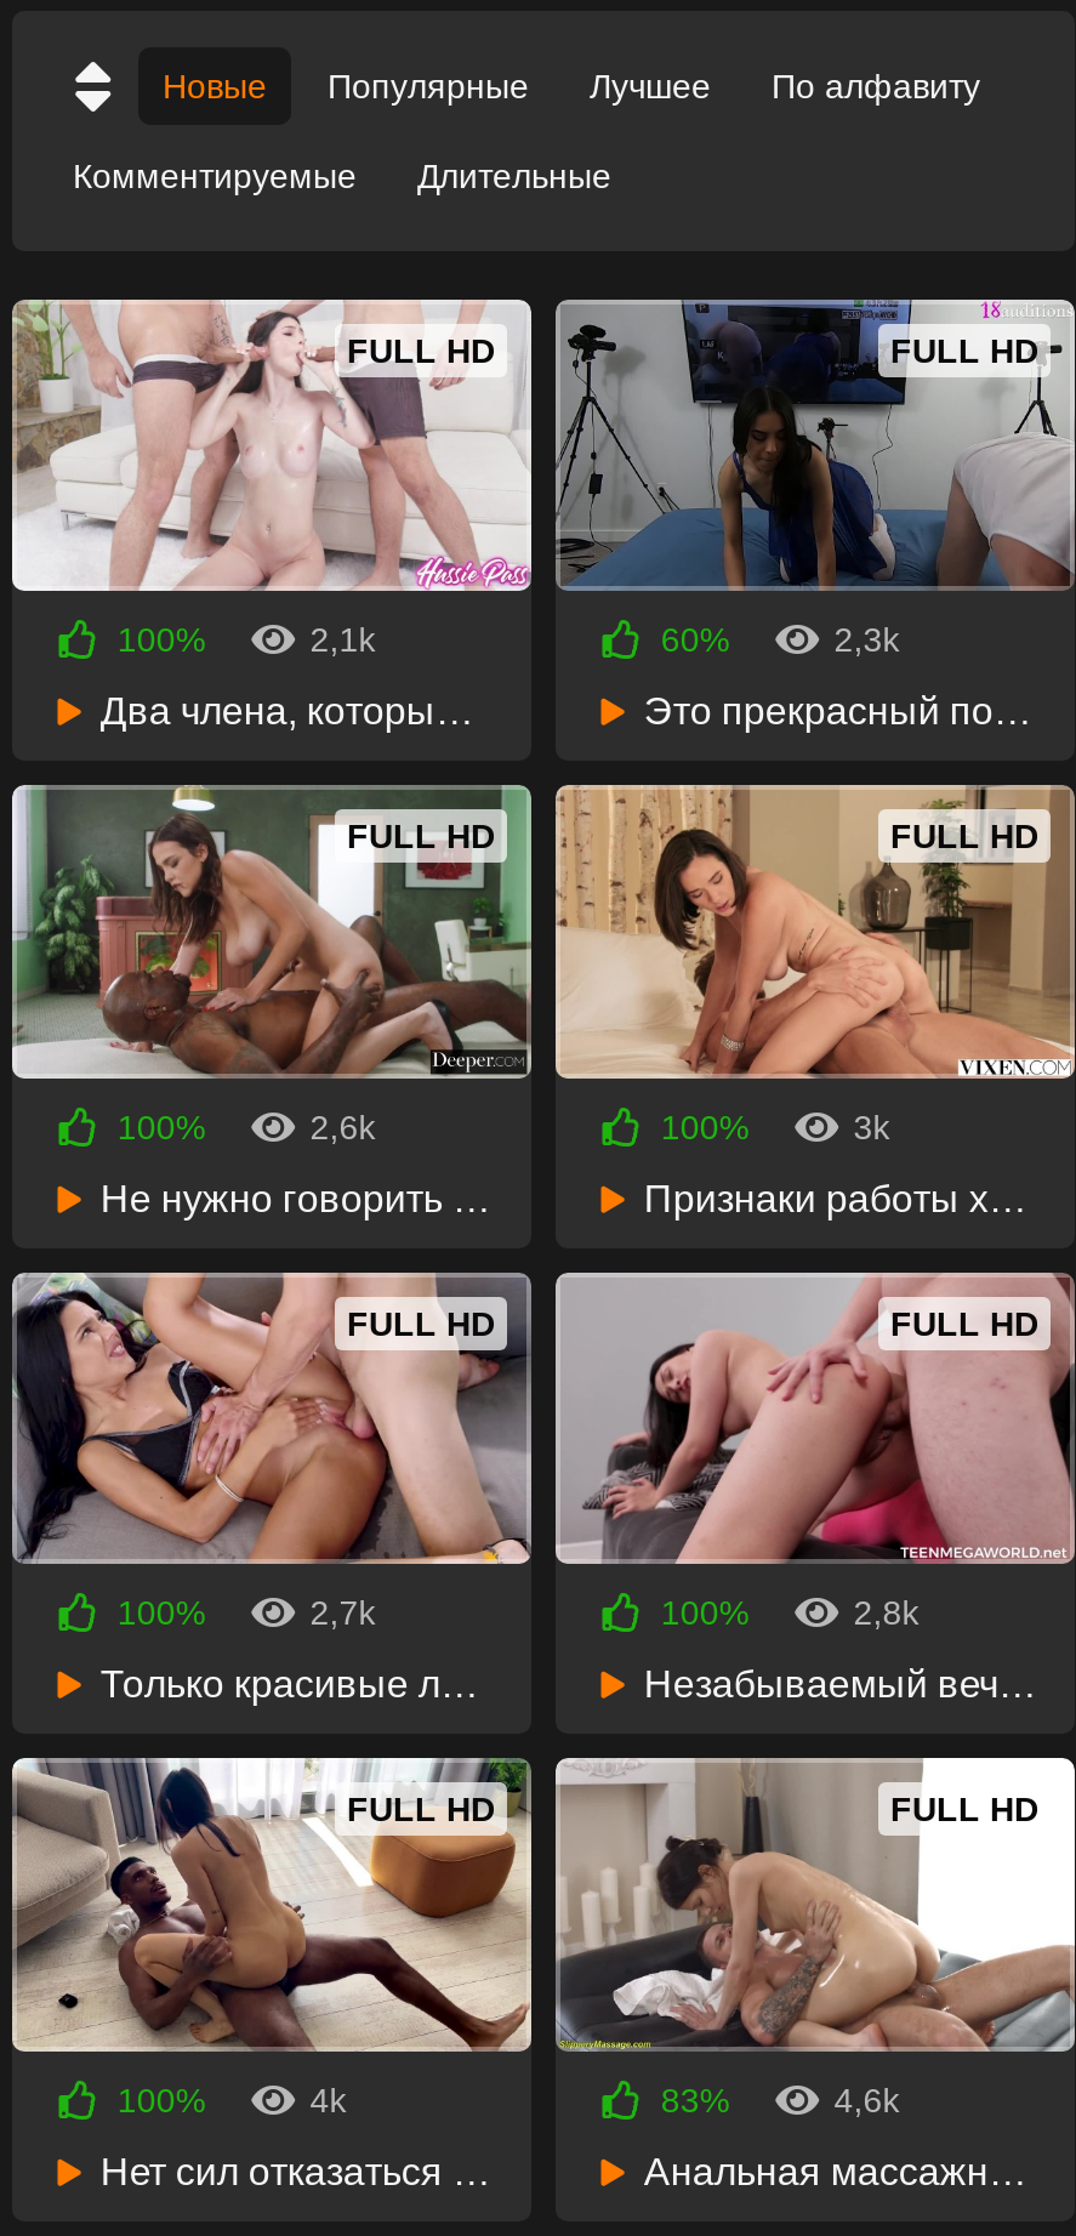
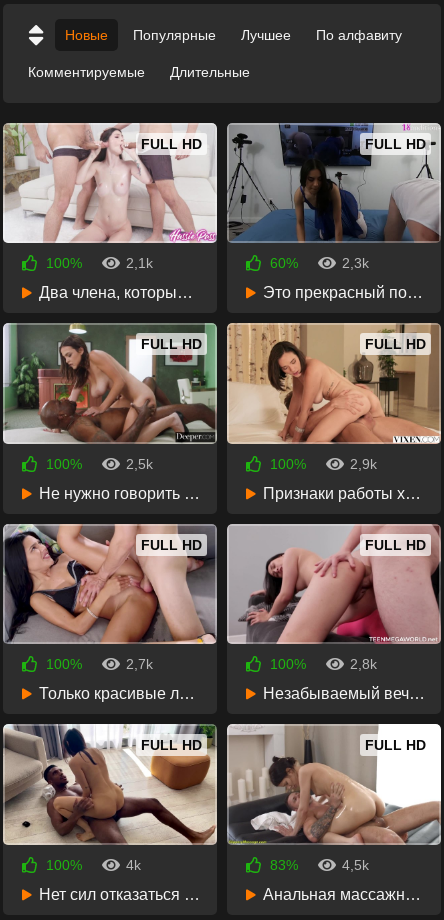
- 2,6k
+ 2,5k

- 3k
+ 2,9k

- 4,6k
+ 4,5k
